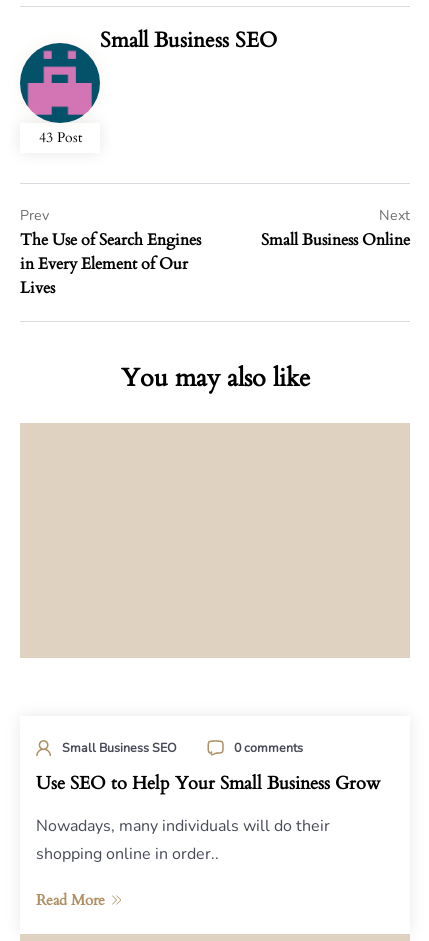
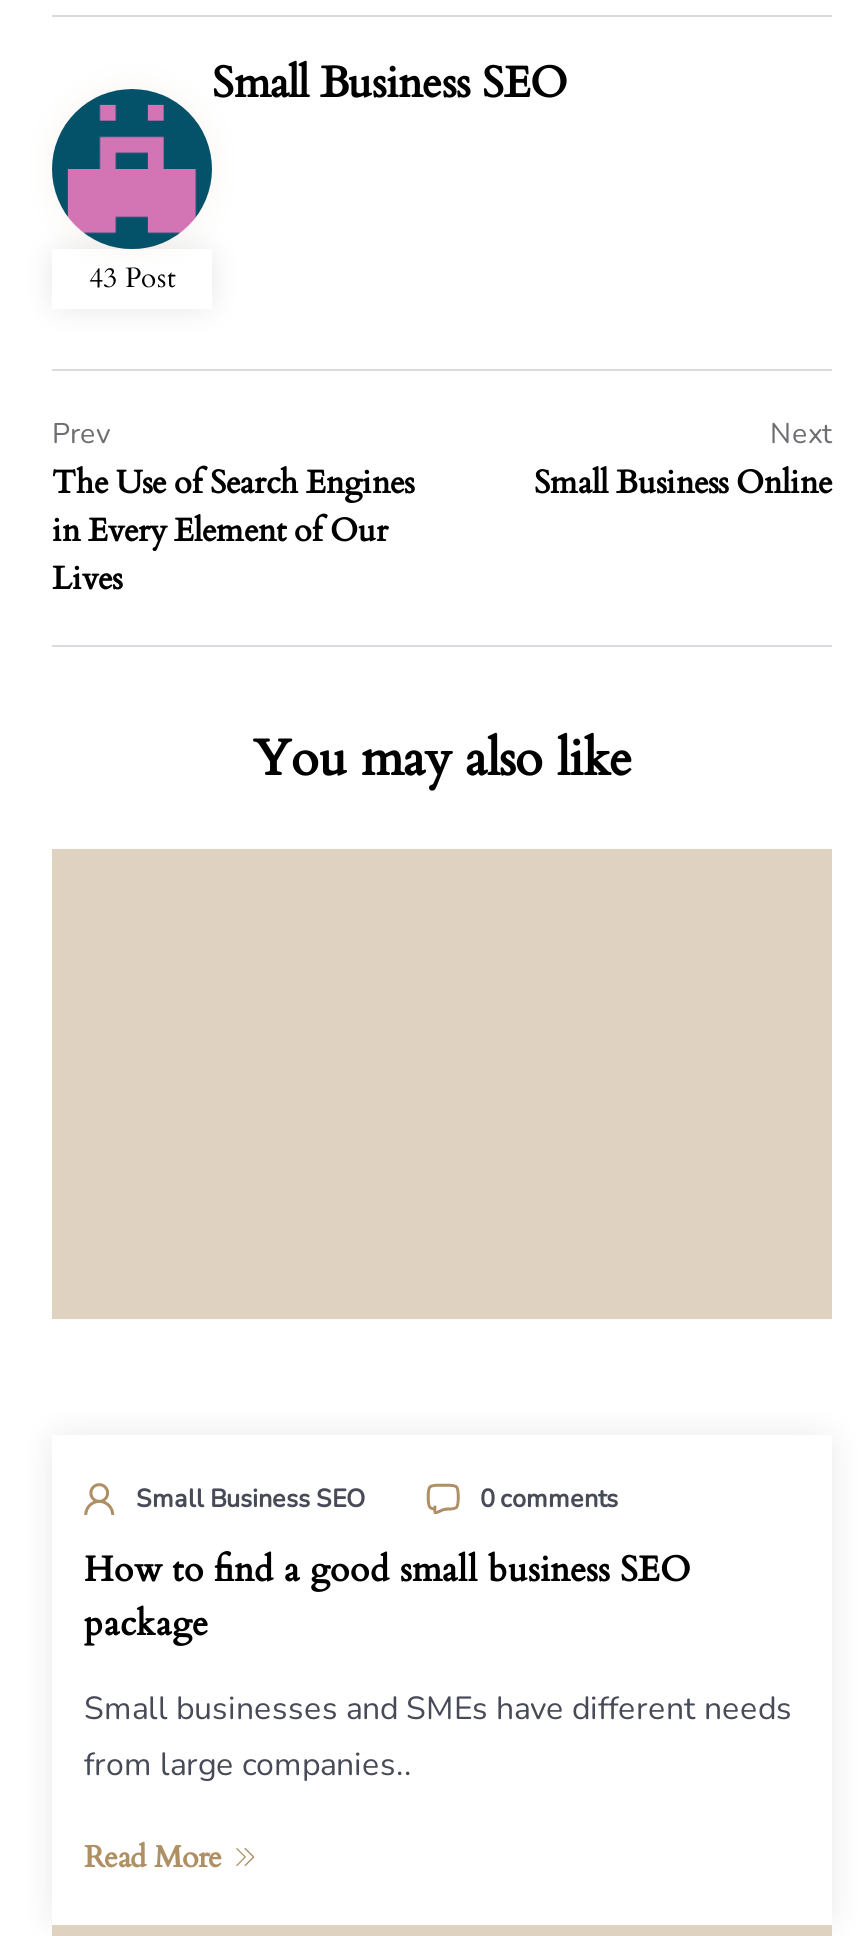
- Use SEO to Help Your Small Business Grow
+ How to find a good small business SEO
+ package

- Nowadays, many individuals will do their
- shopping online in order..
+ Small businesses and SMEs have different needs
+ from large companies..
